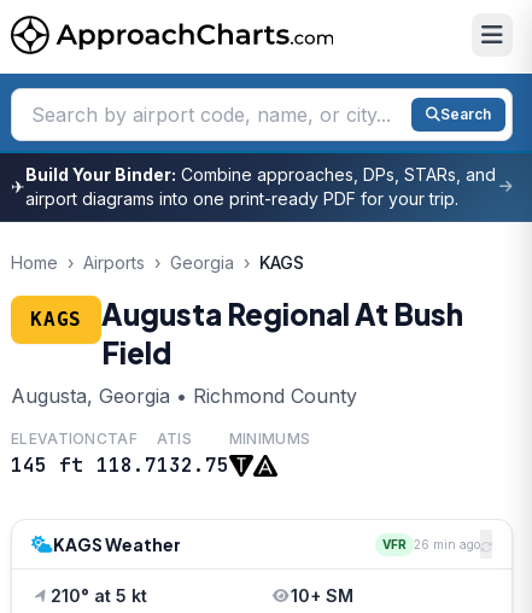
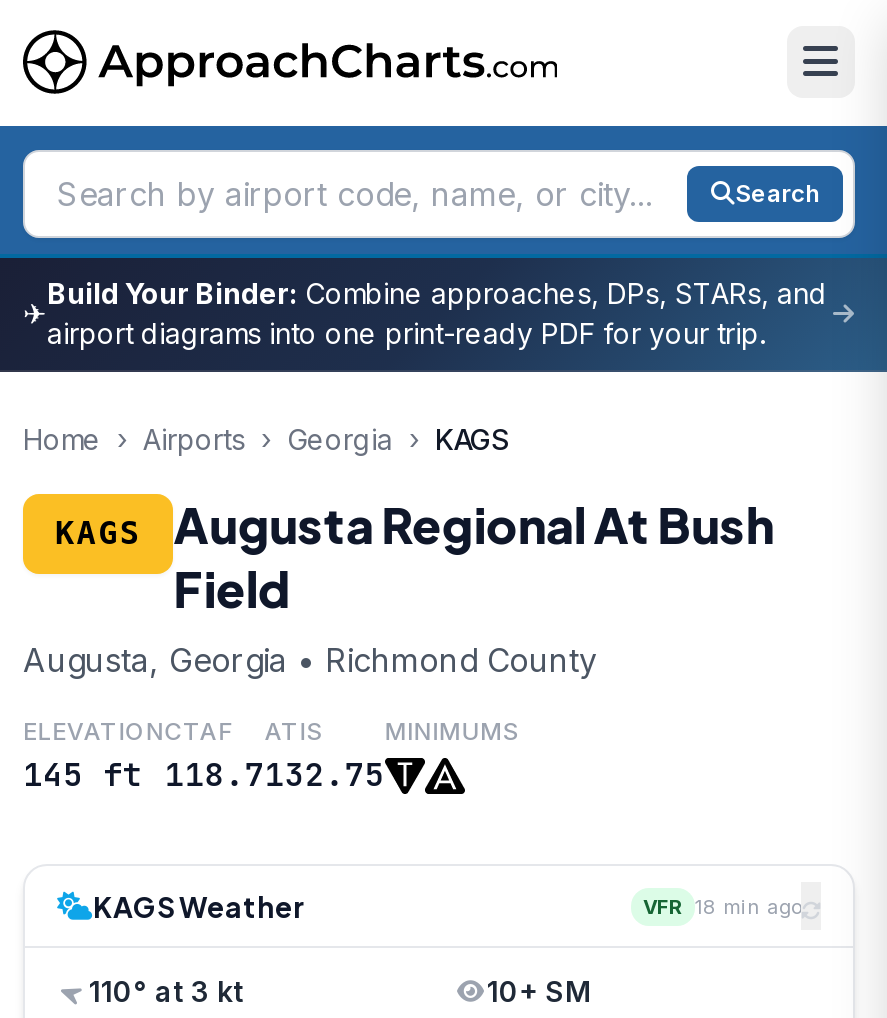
- VFR 26 min ago
+ VFR 18 min ago

- 210° at 5 kt
+ 110° at 3 kt
